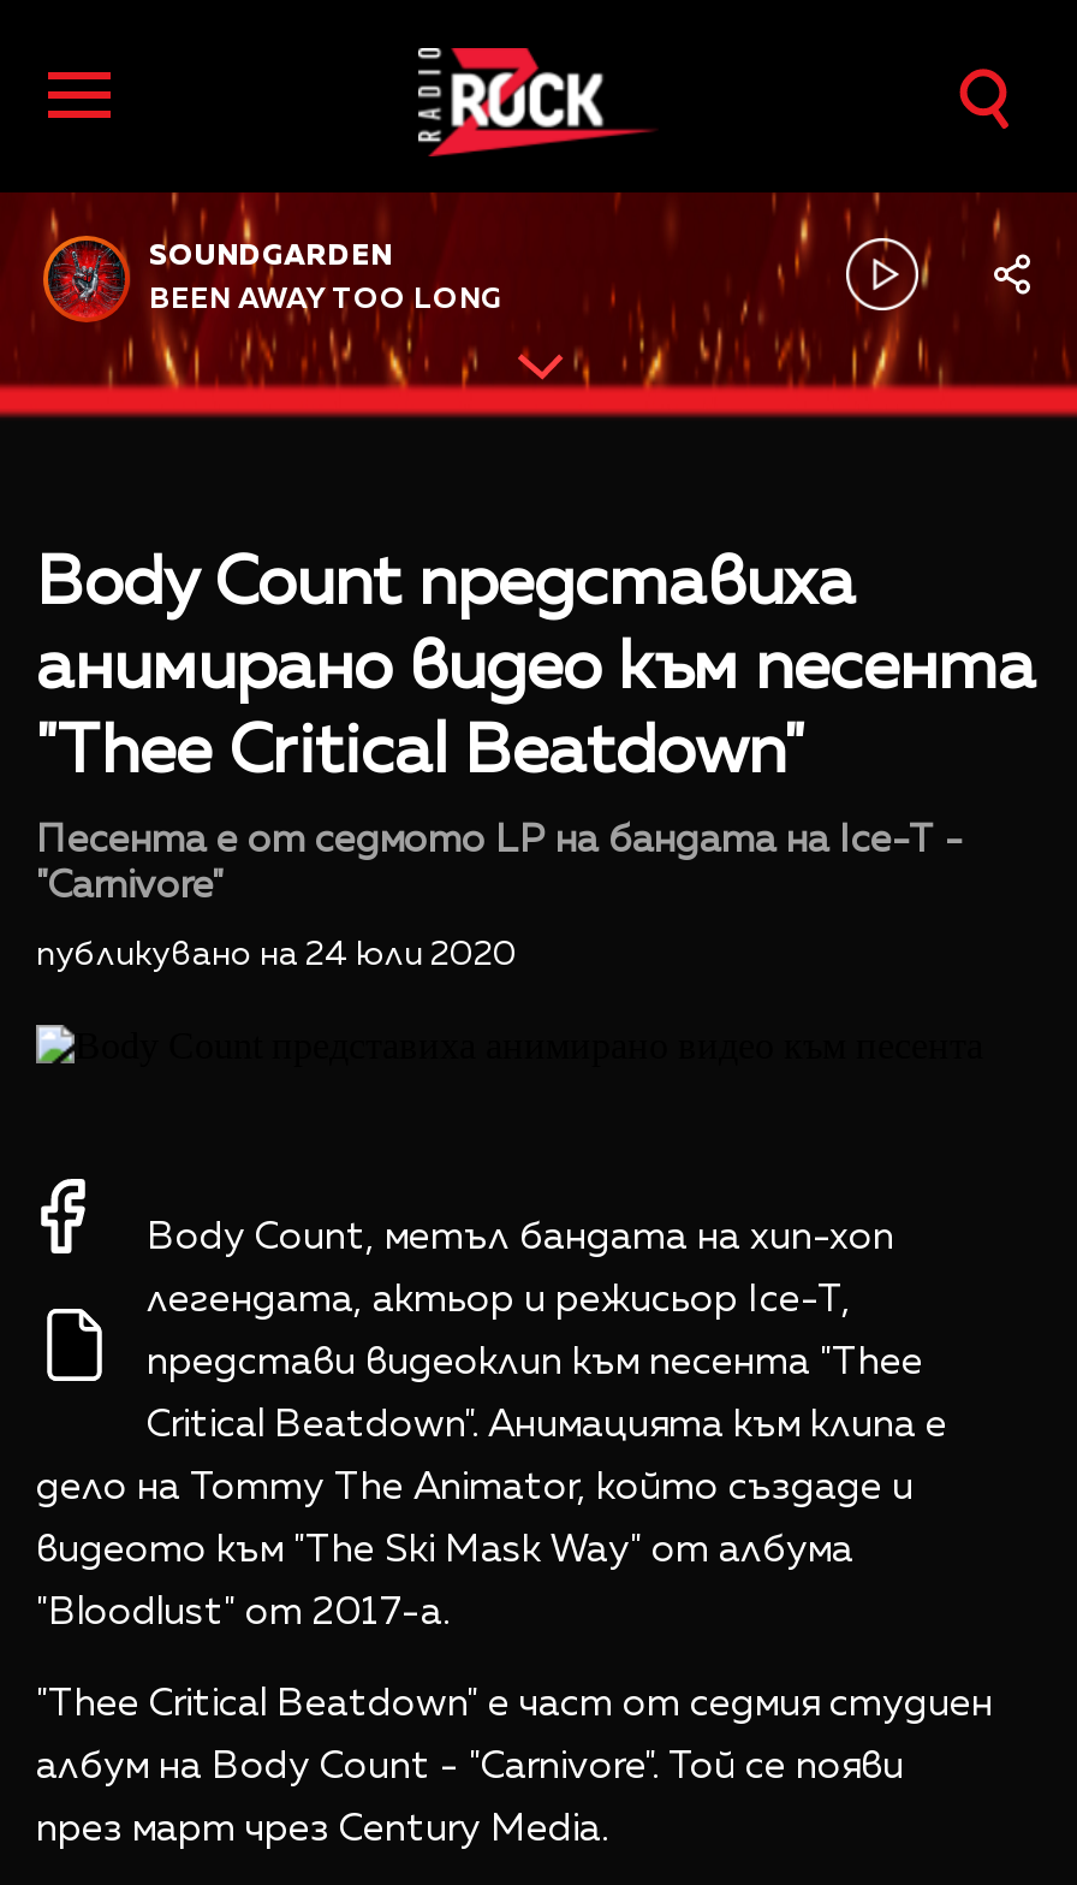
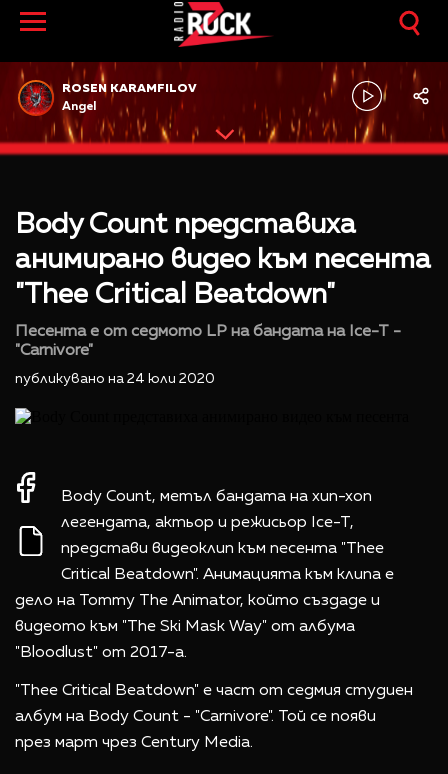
- SOUNDGARDEN
+ ROSEN KARAMFILOV

- BEEN AWAY TOO LONG
+ Angel
